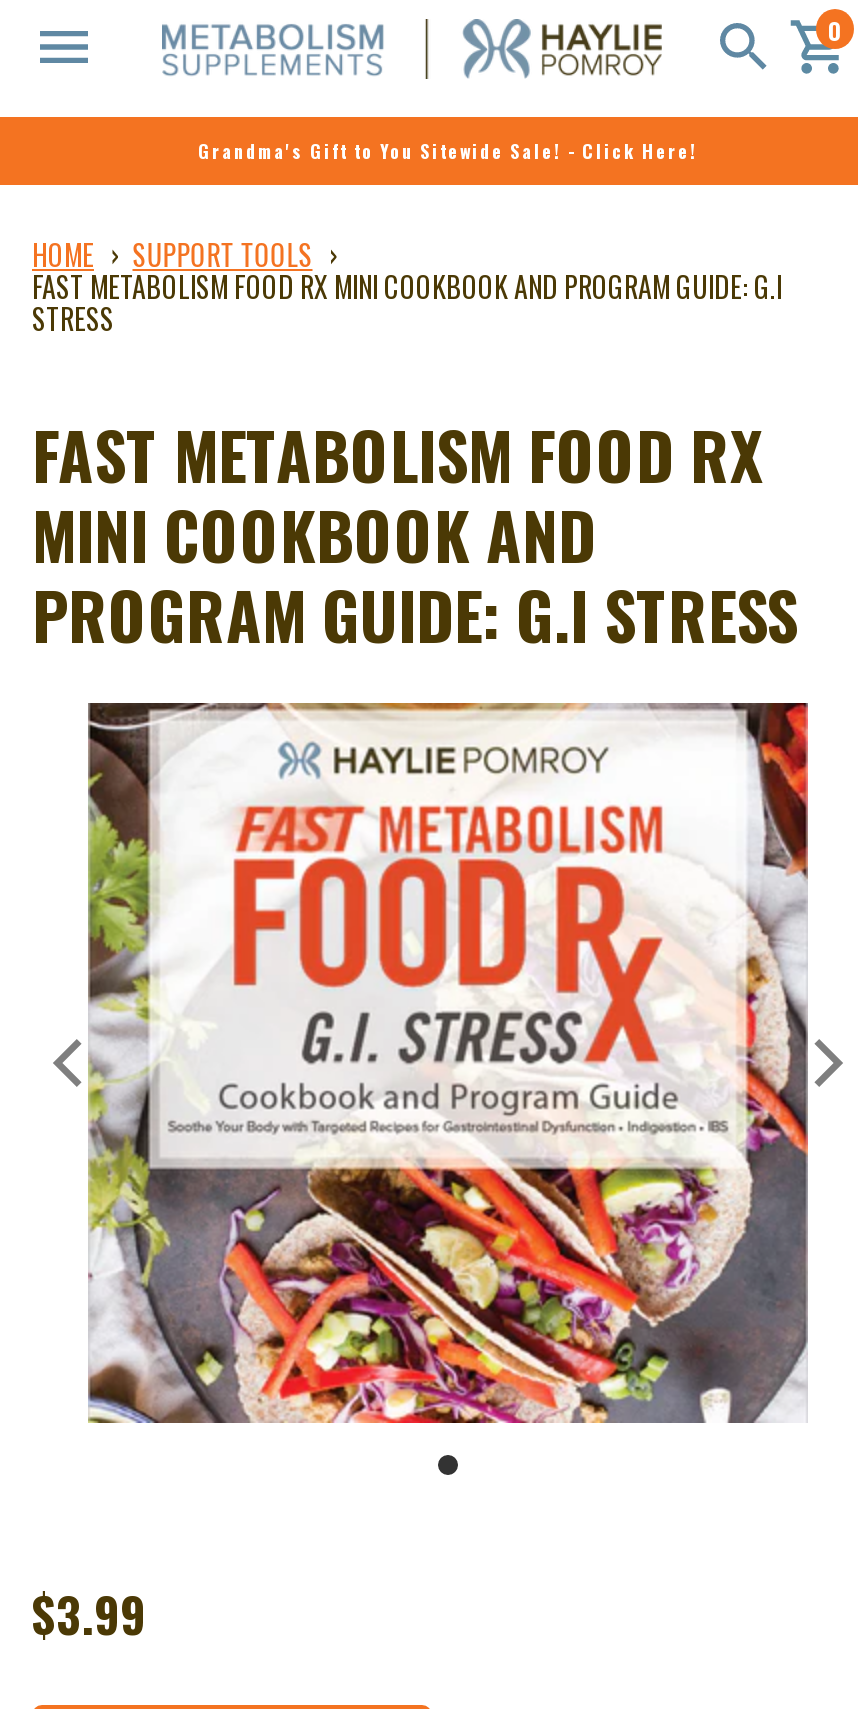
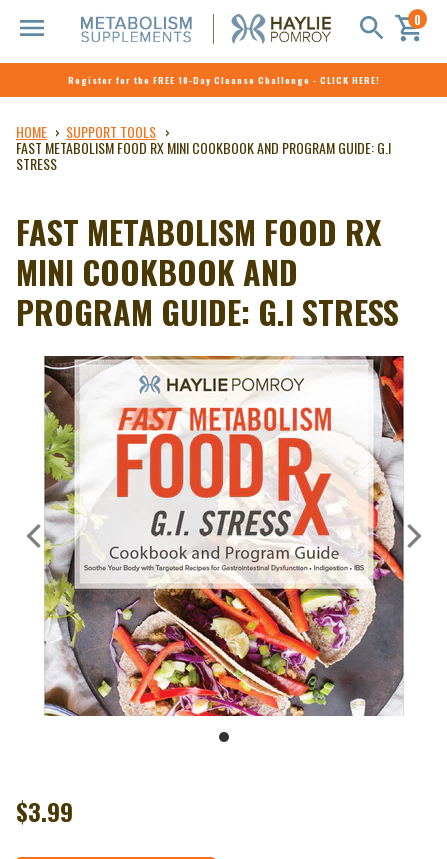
- Grandma's Gift to You Sitewide Sale! - Click Here!
+ Register for the FREE 10-Day Cleanse Challenge - CLICK HERE!
